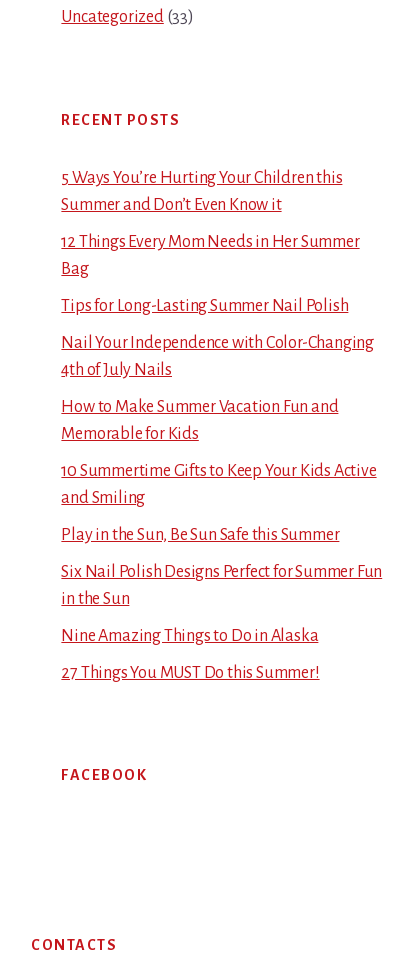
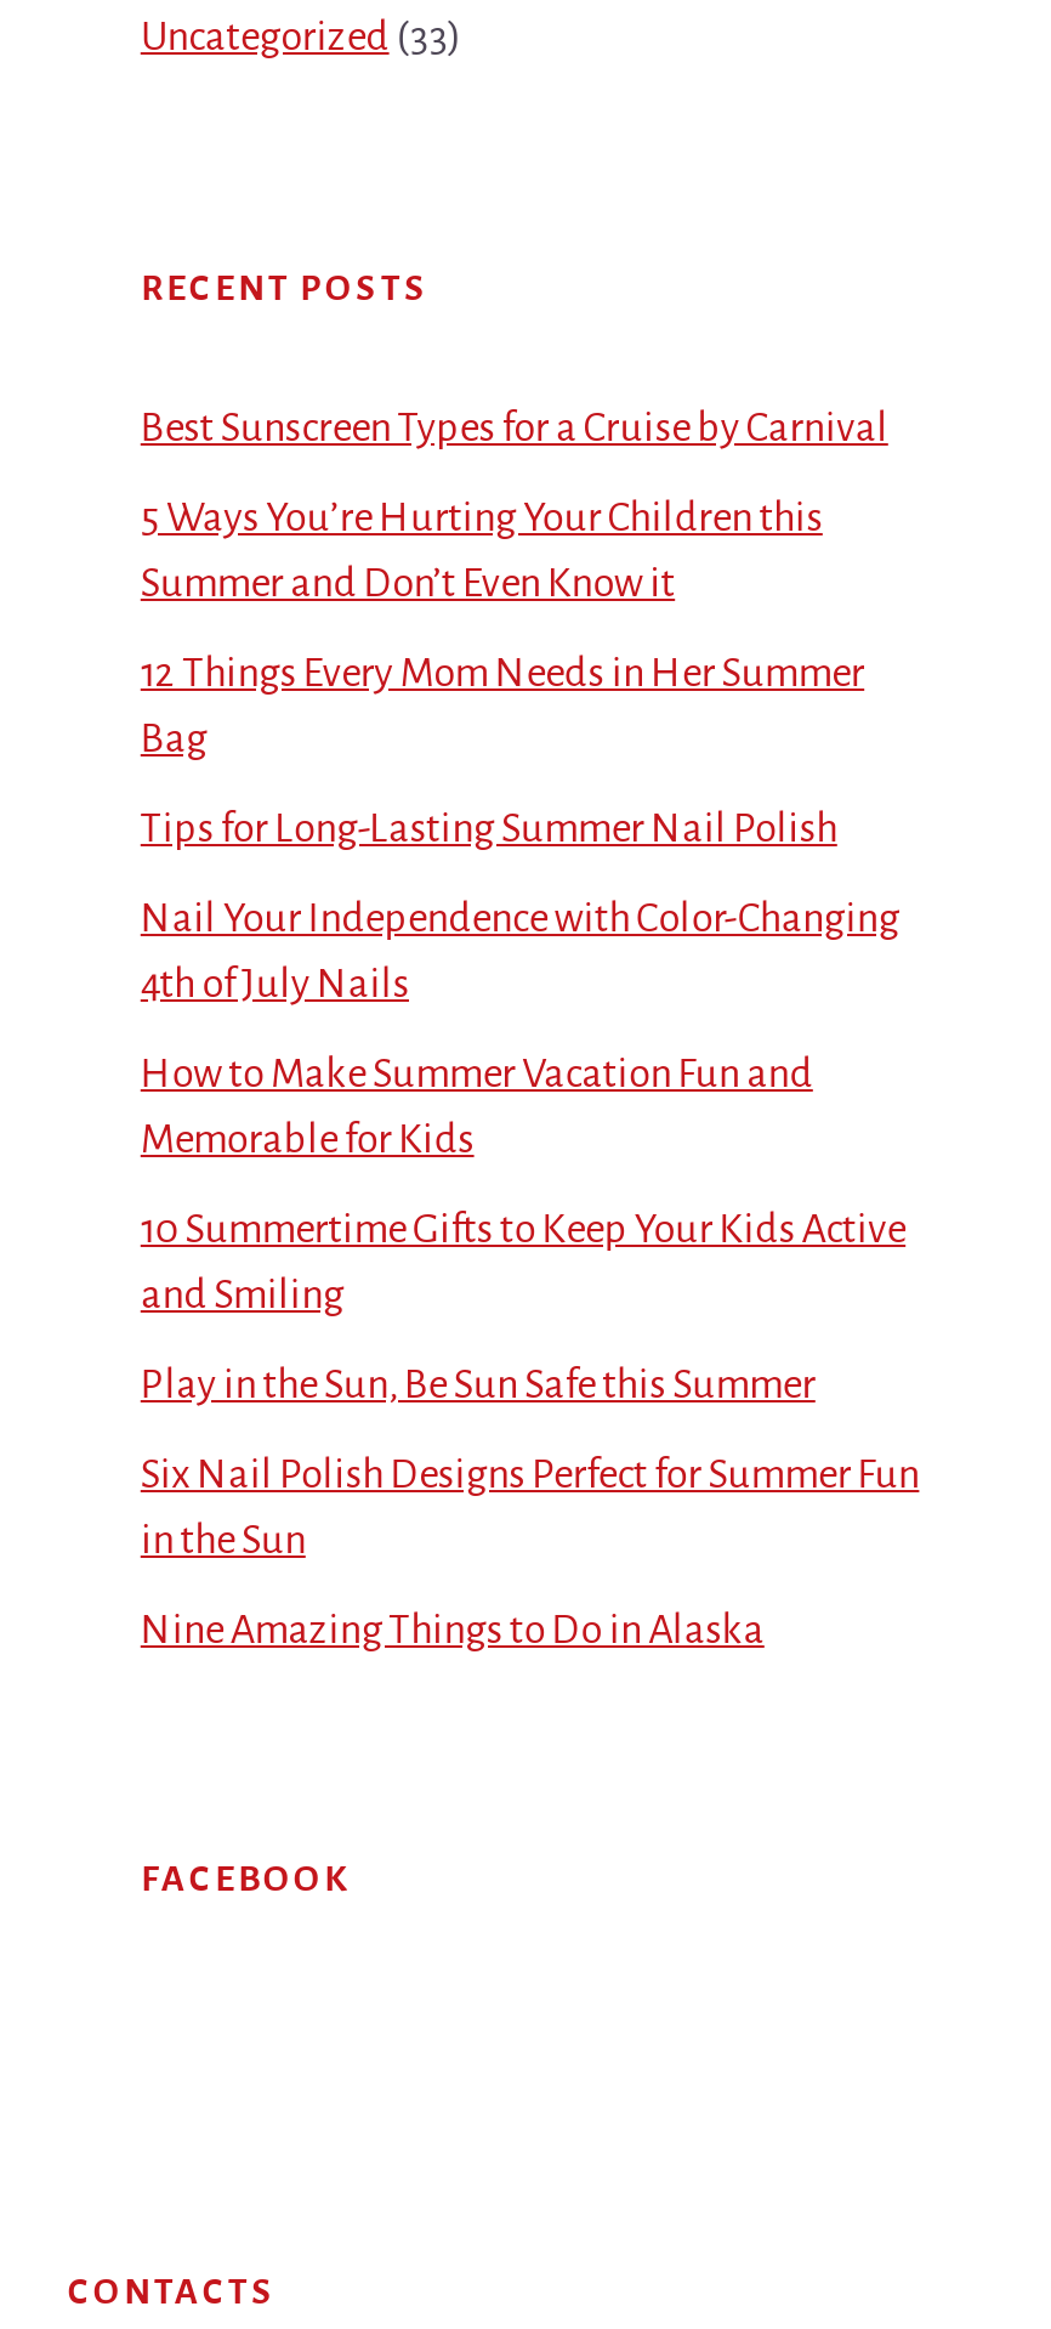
+ Best Sunscreen Types for a Cruise by Carnival

moved down: 5 Ways You’re Hurting Your Children this | Summer and Don’t Even Know it | 12 Things Every Mom Needs in Her Summer | ... | in the Sun | Nine Amazing Things to Do in Alaska

- 27 Things You MUST Do this Summer!
